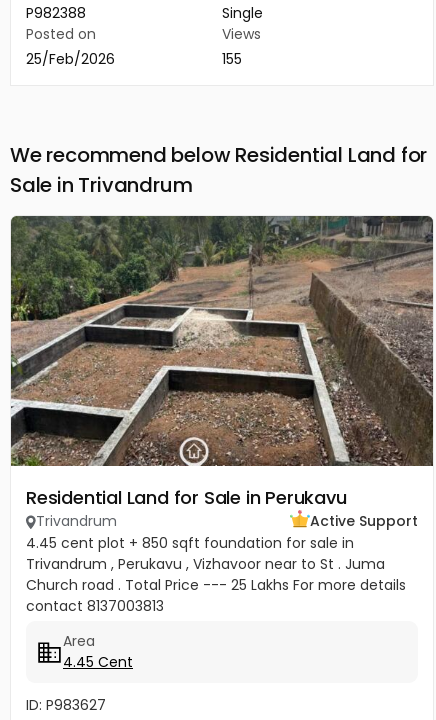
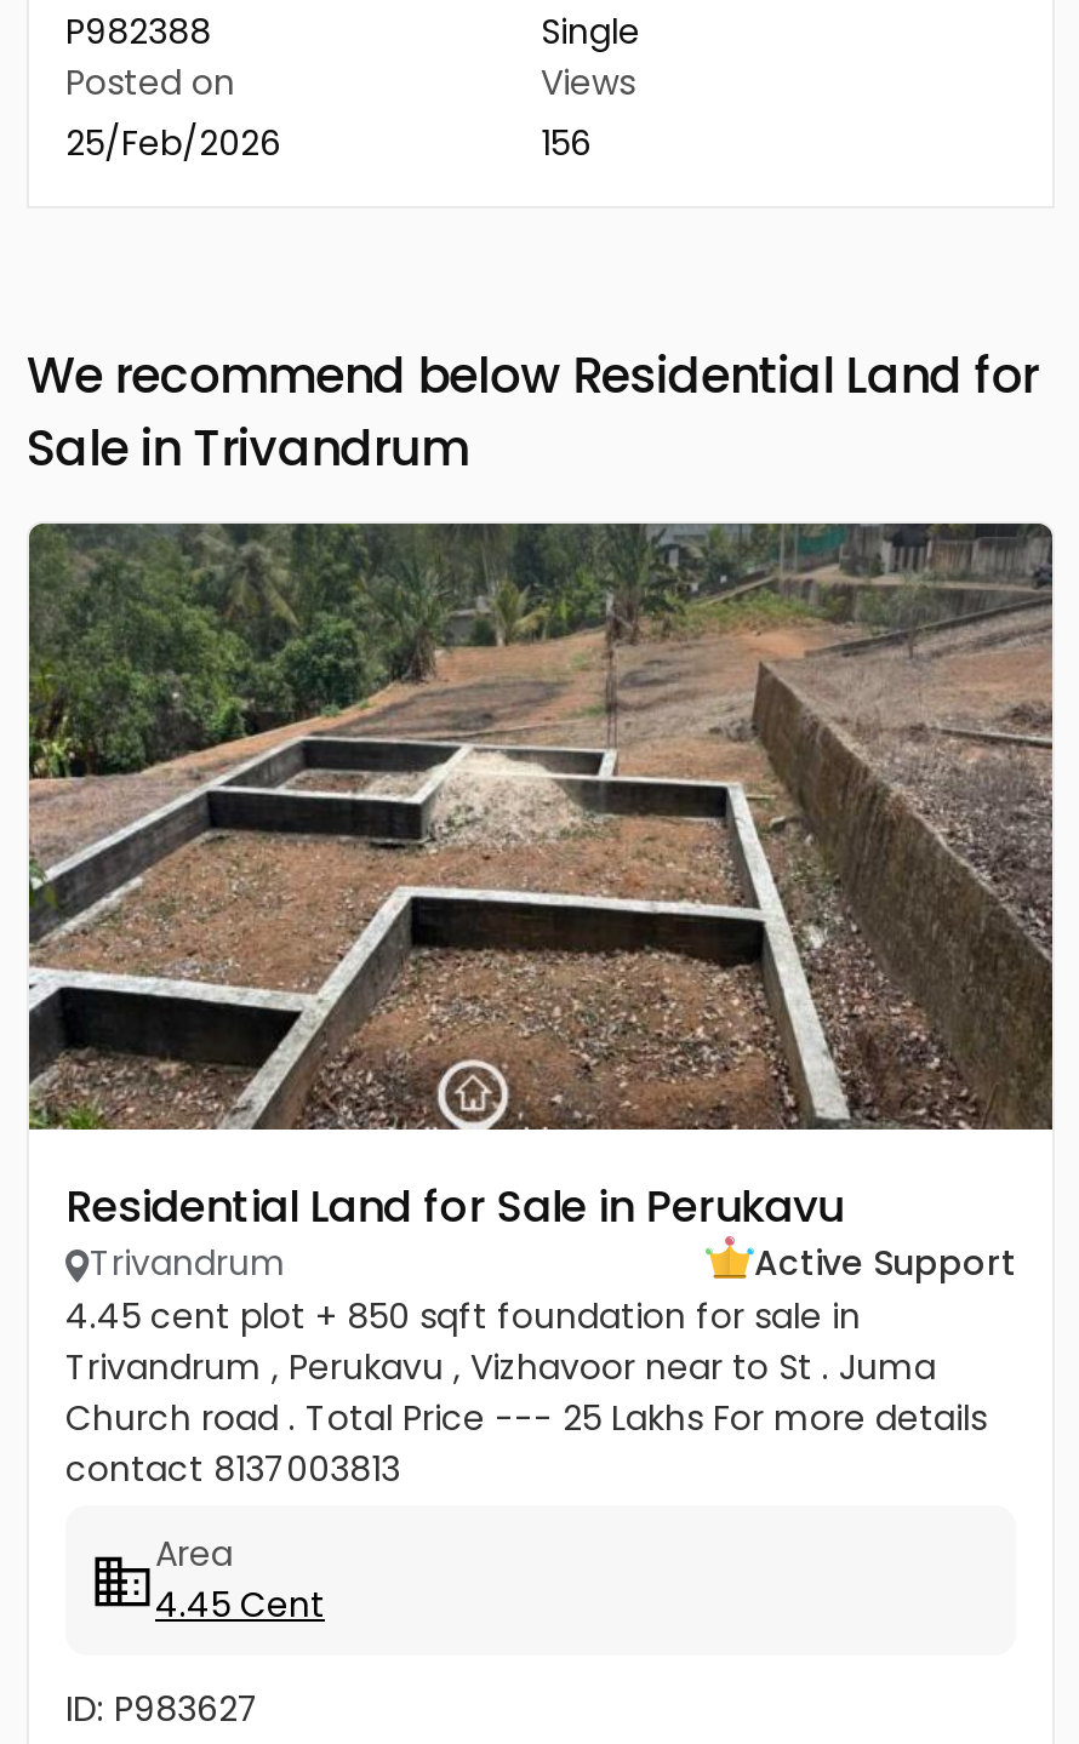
- 155
+ 156
